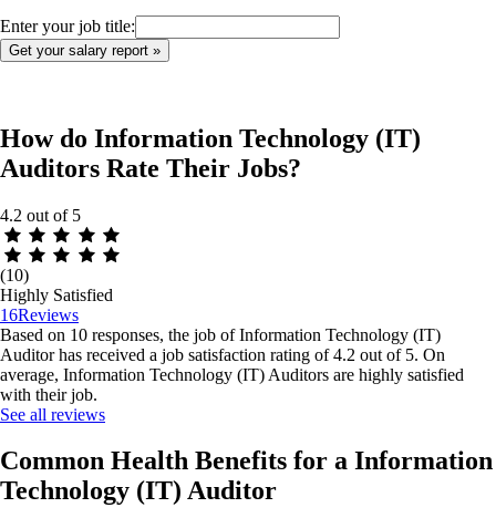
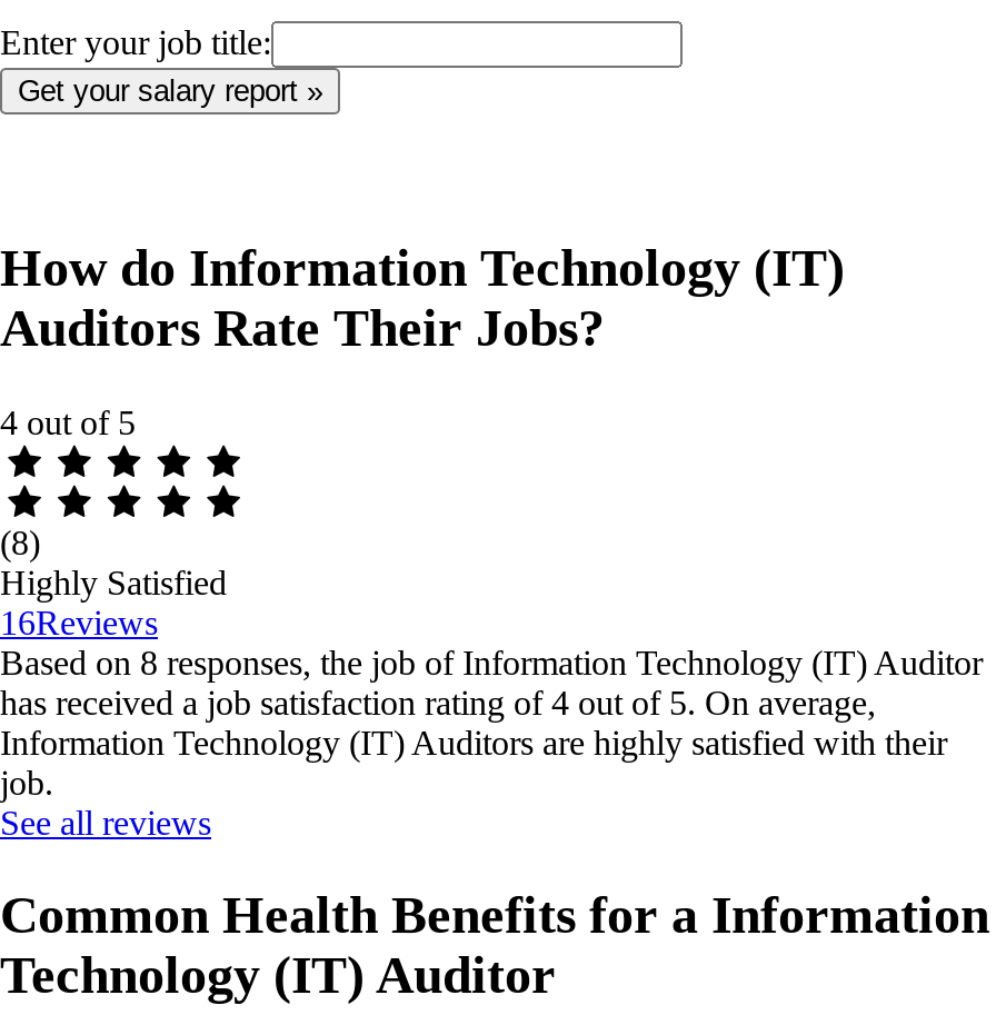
- 4.2 out of 5
+ 4 out of 5

- (10)
+ (8)

- Based on 10 responses, the job of Information Technology (IT)
- Auditor has received a job satisfaction rating of 4.2 out of 5. On
- average, Information Technology (IT) Auditors are highly satisfied
- with their job.
+ Based on 8 responses, the job of Information Technology (IT) Auditor
+ has received a job satisfaction rating of 4 out of 5. On average,
+ Information Technology (IT) Auditors are highly satisfied with their
+ job.
